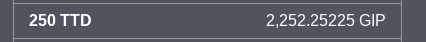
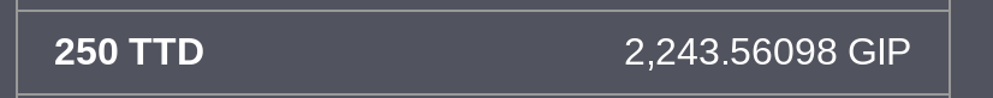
- 2,252.25225 GIP
+ 2,243.56098 GIP
